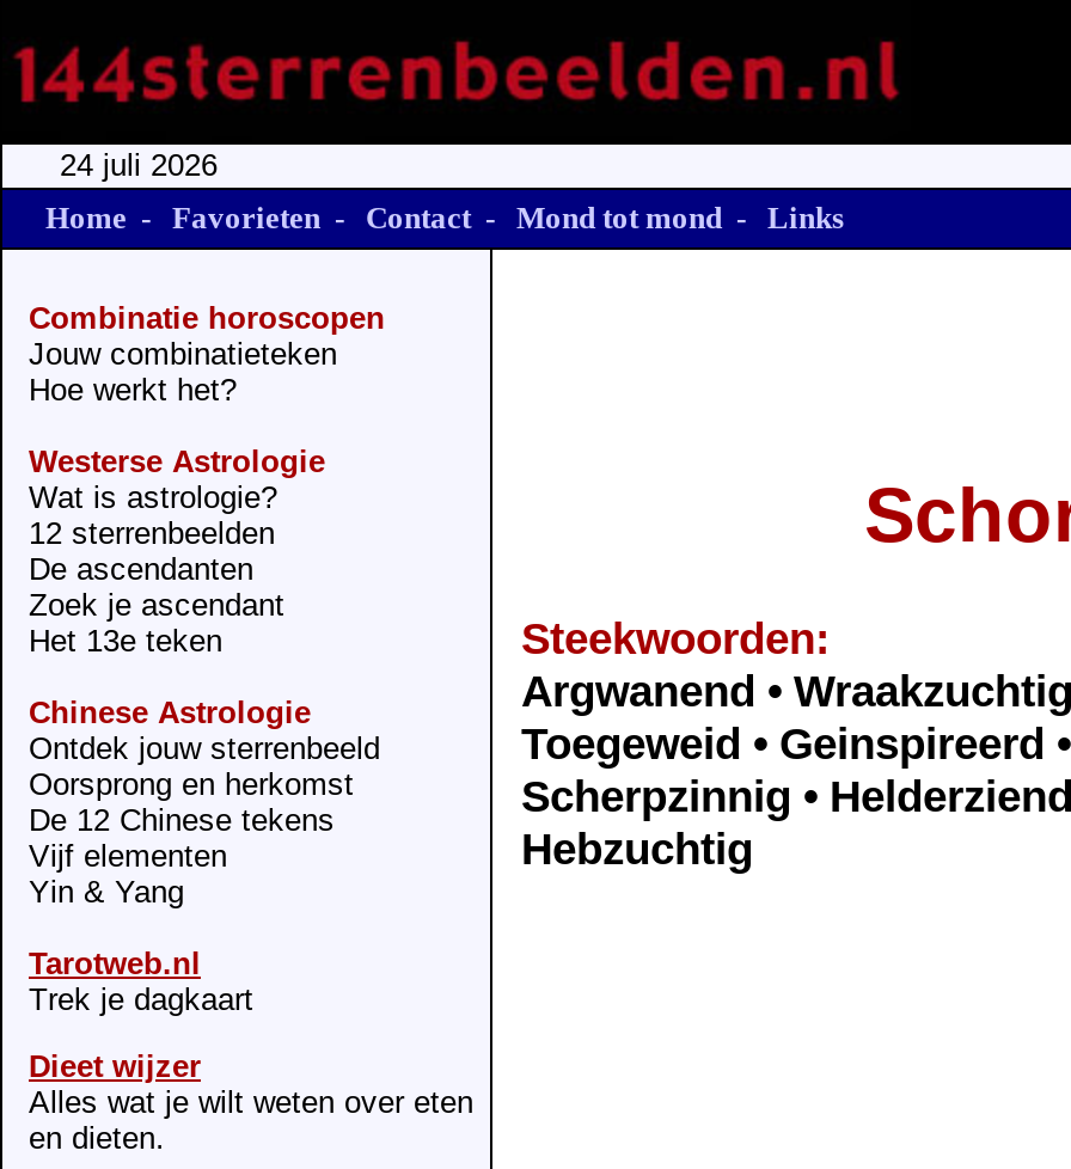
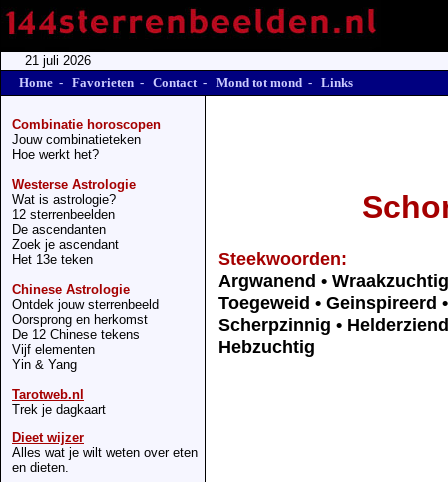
- 24 juli 2026
+ 21 juli 2026
